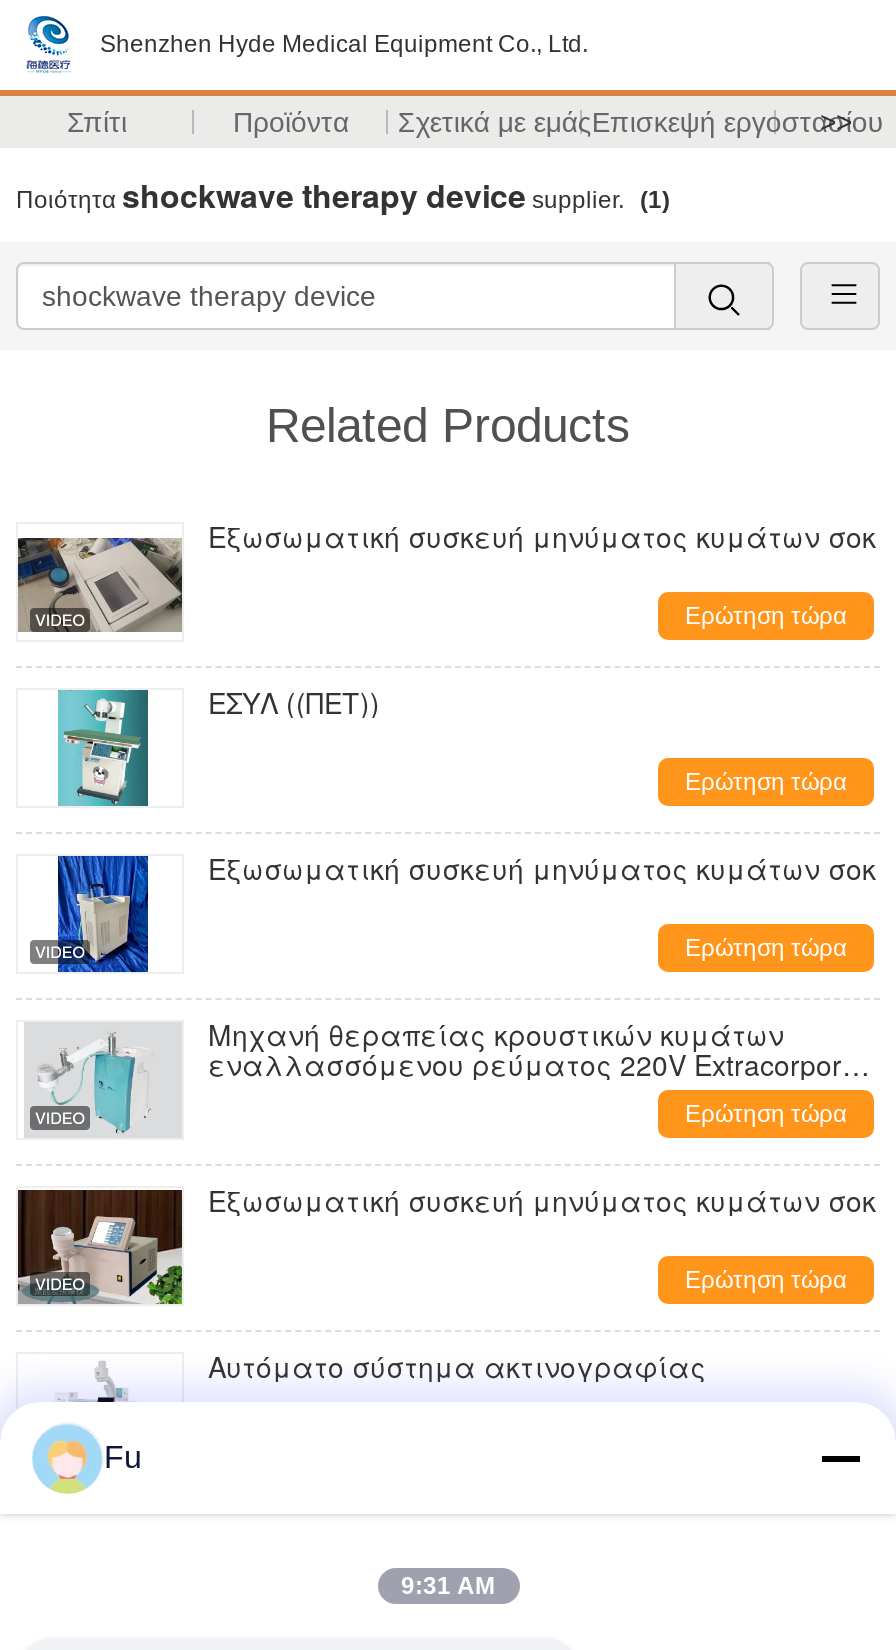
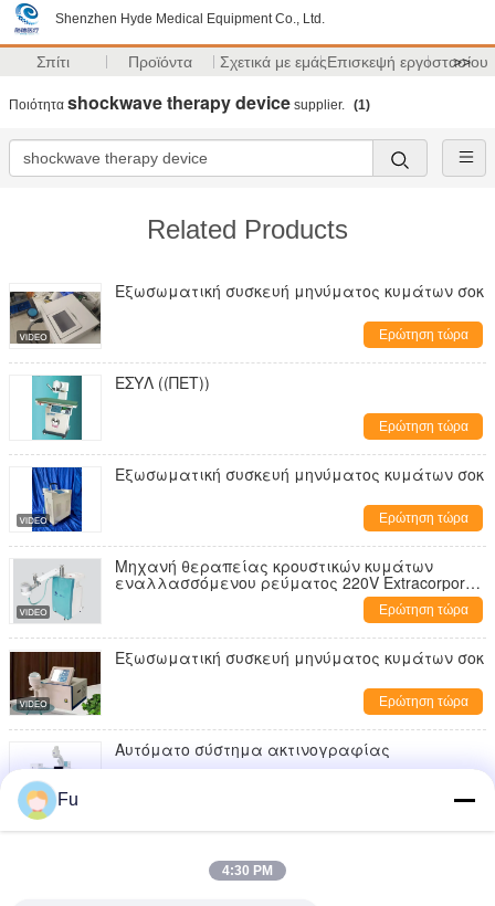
- 9:31 AM
+ 4:30 PM
